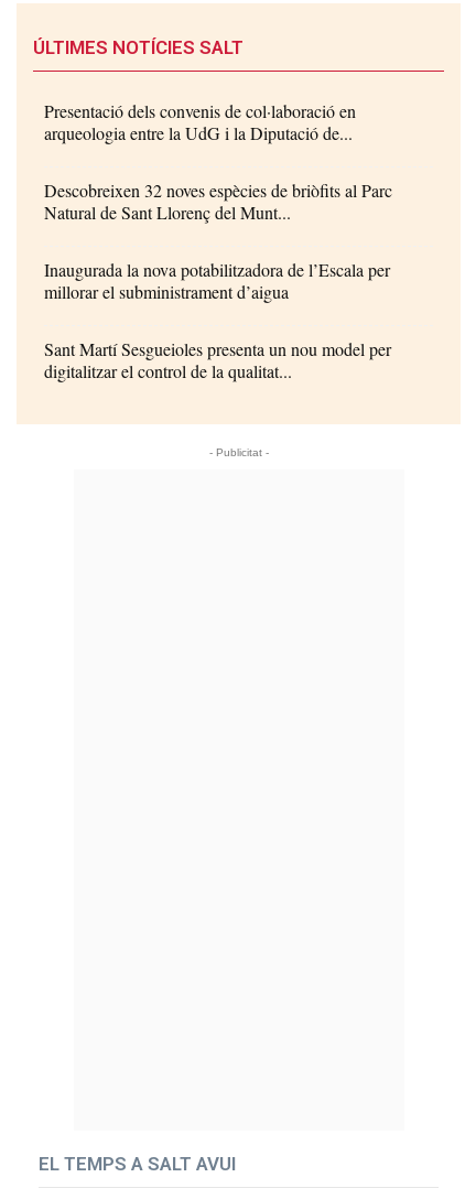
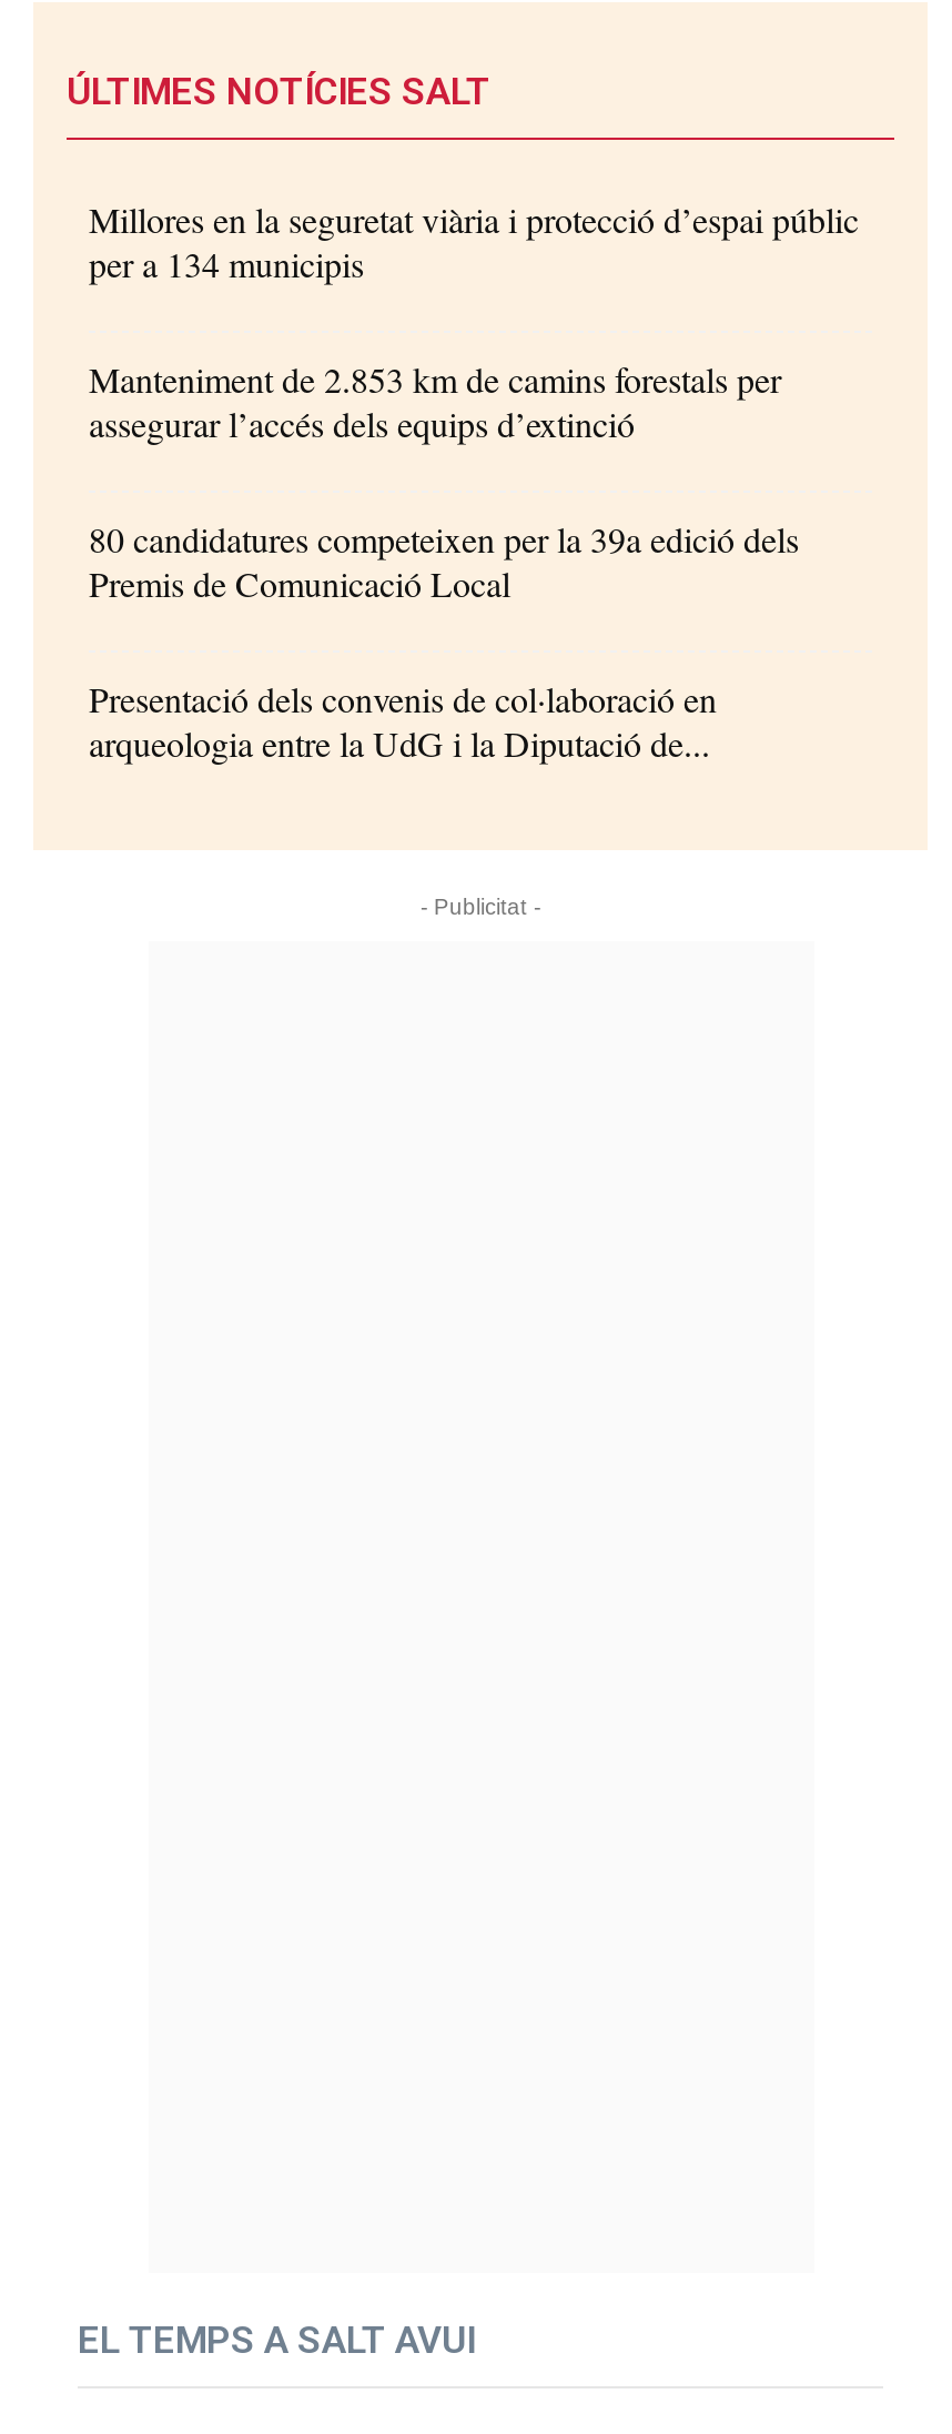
+ Millores en la seguretat viària i protecció d’espai públic
+ per a 134 municipis
+ Manteniment de 2.853 km de camins forestals per
+ assegurar l’accés dels equips d’extinció
+ 80 candidatures competeixen per la 39a edició dels
+ Premis de Comunicació Local

moved down: Presentació dels convenis de col·laboració en | arqueologia entre la UdG i la Diputació de...

- Descobreixen 32 noves espècies de briòfits al Parc
- Natural de Sant Llorenç del Munt...
- Inaugurada la nova potabilitzadora de l’Escala per
- millorar el subministrament d’aigua
- Sant Martí Sesgueioles presenta un nou model per
- digitalitzar el control de la qualitat...
